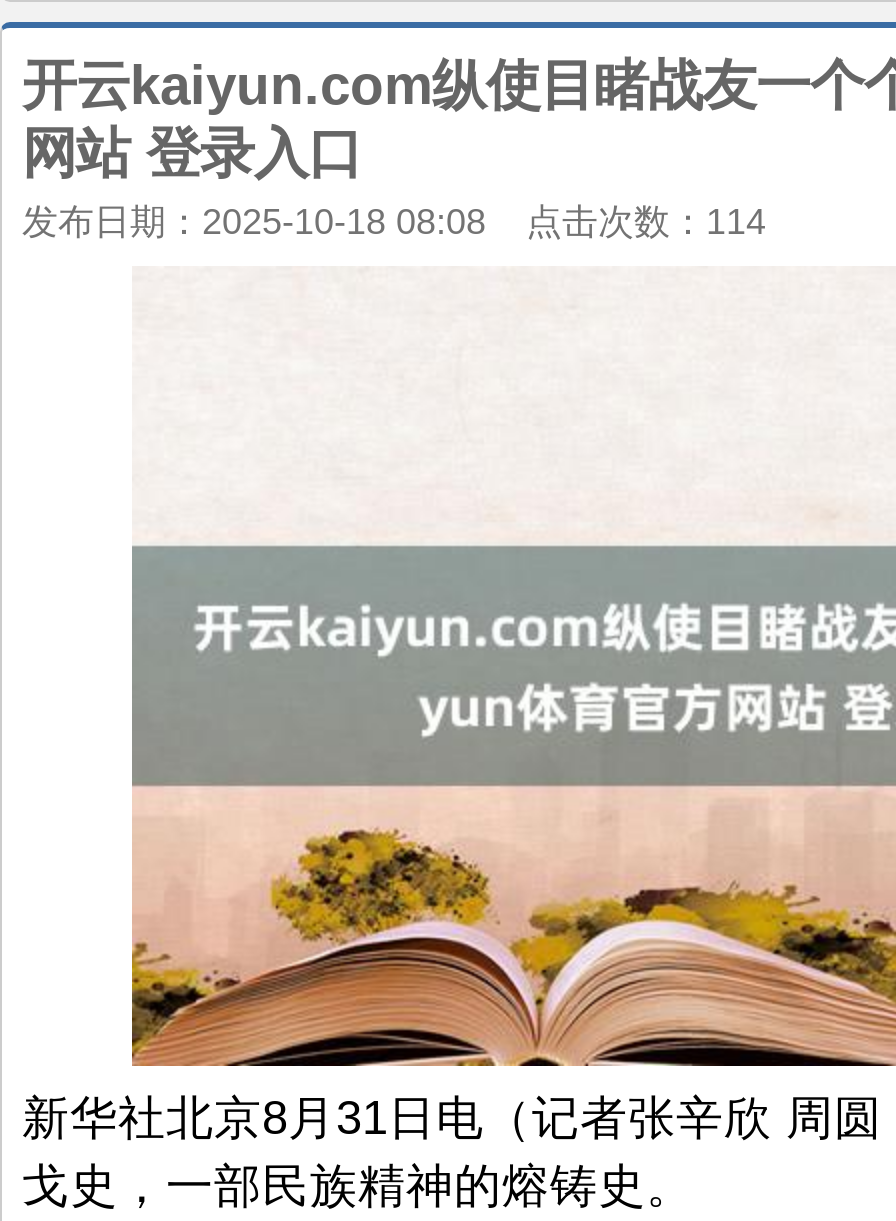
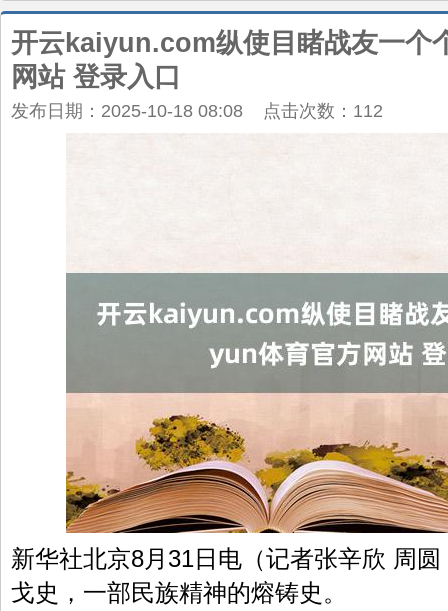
- 发布日期：2025-10-18 08:08 点击次数：114
+ 发布日期：2025-10-18 08:08 点击次数：112
